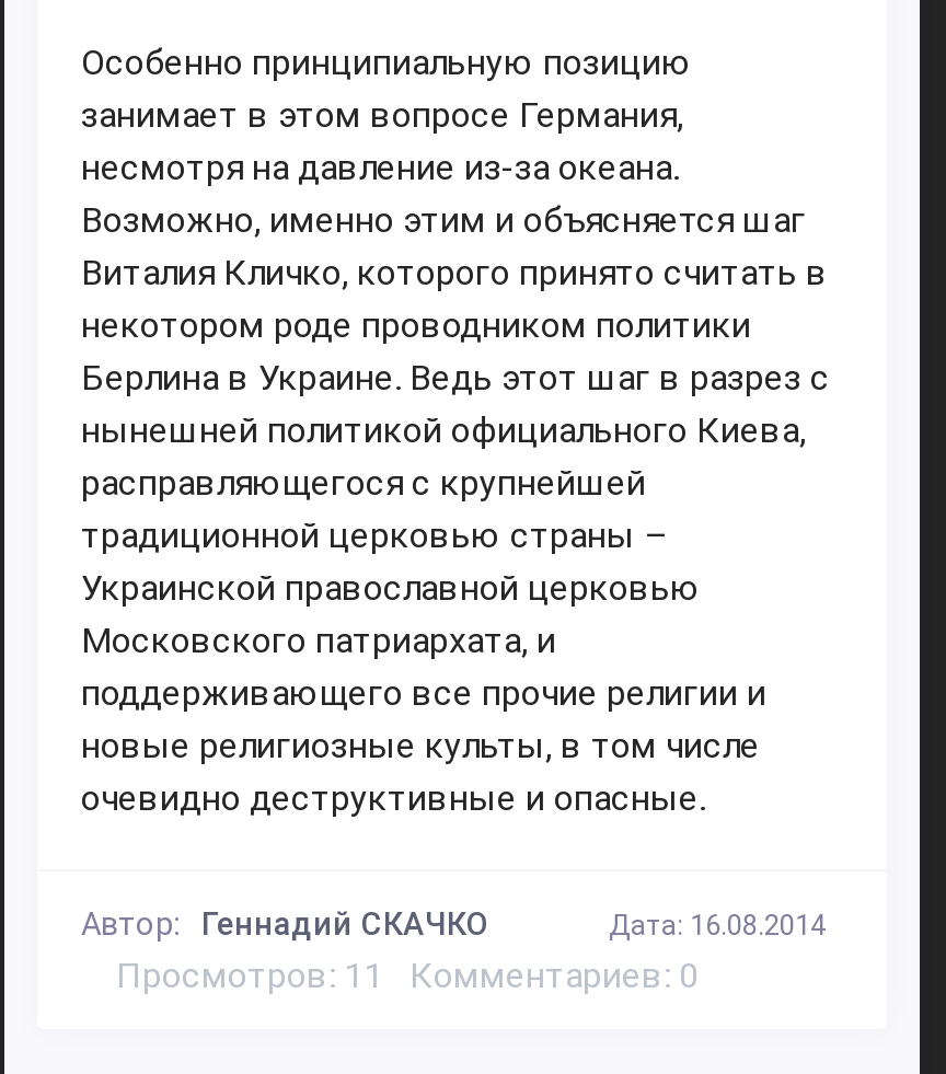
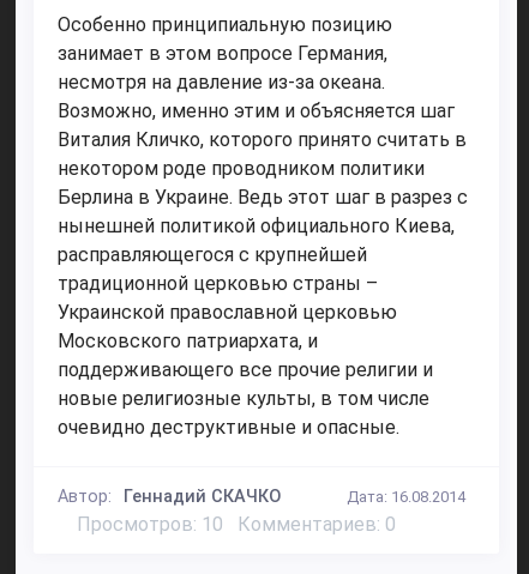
- Просмотров: 11 Комментариев: 0
+ Просмотров: 10 Комментариев: 0
